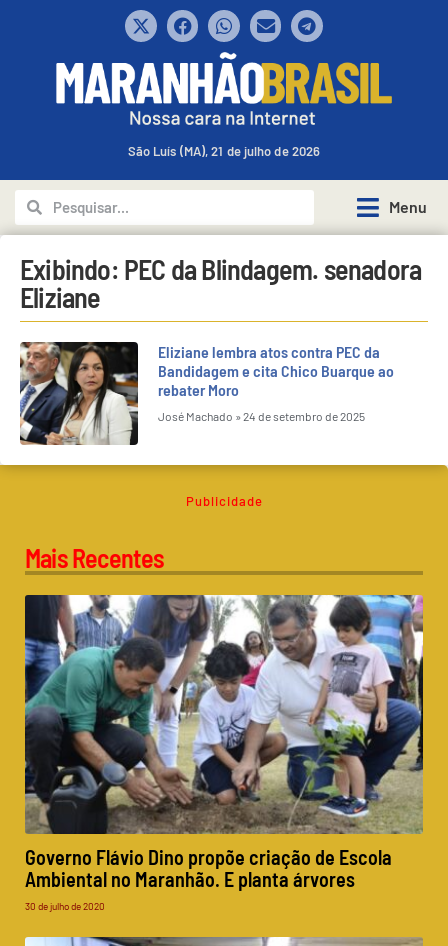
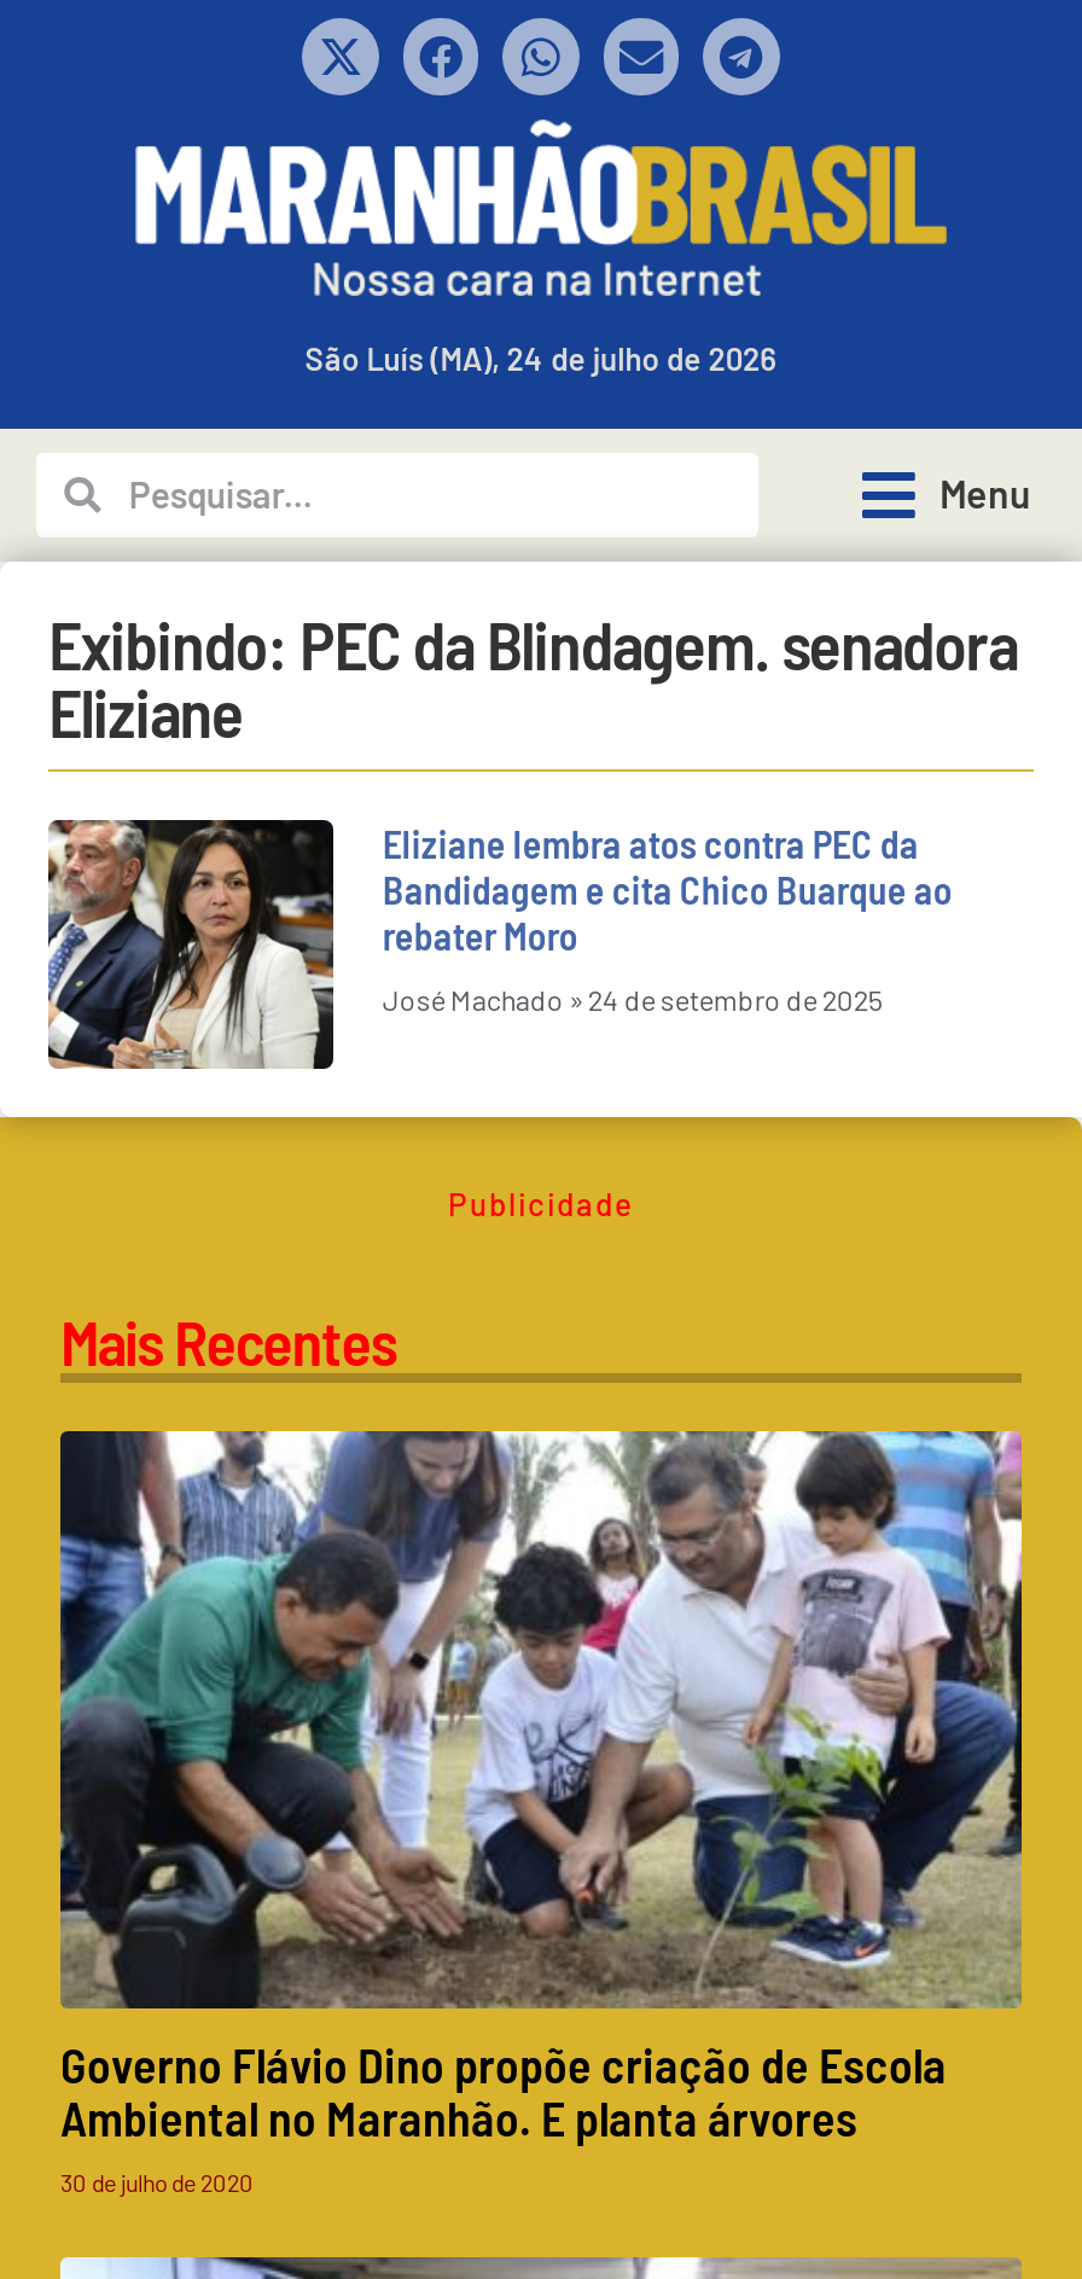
- São Luís (MA), 21 de julho de 2026
+ São Luís (MA), 24 de julho de 2026
